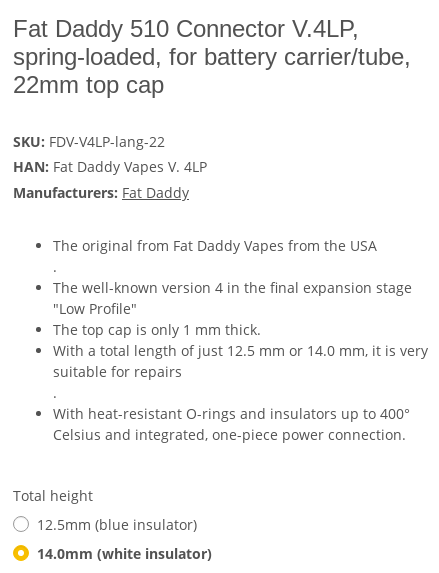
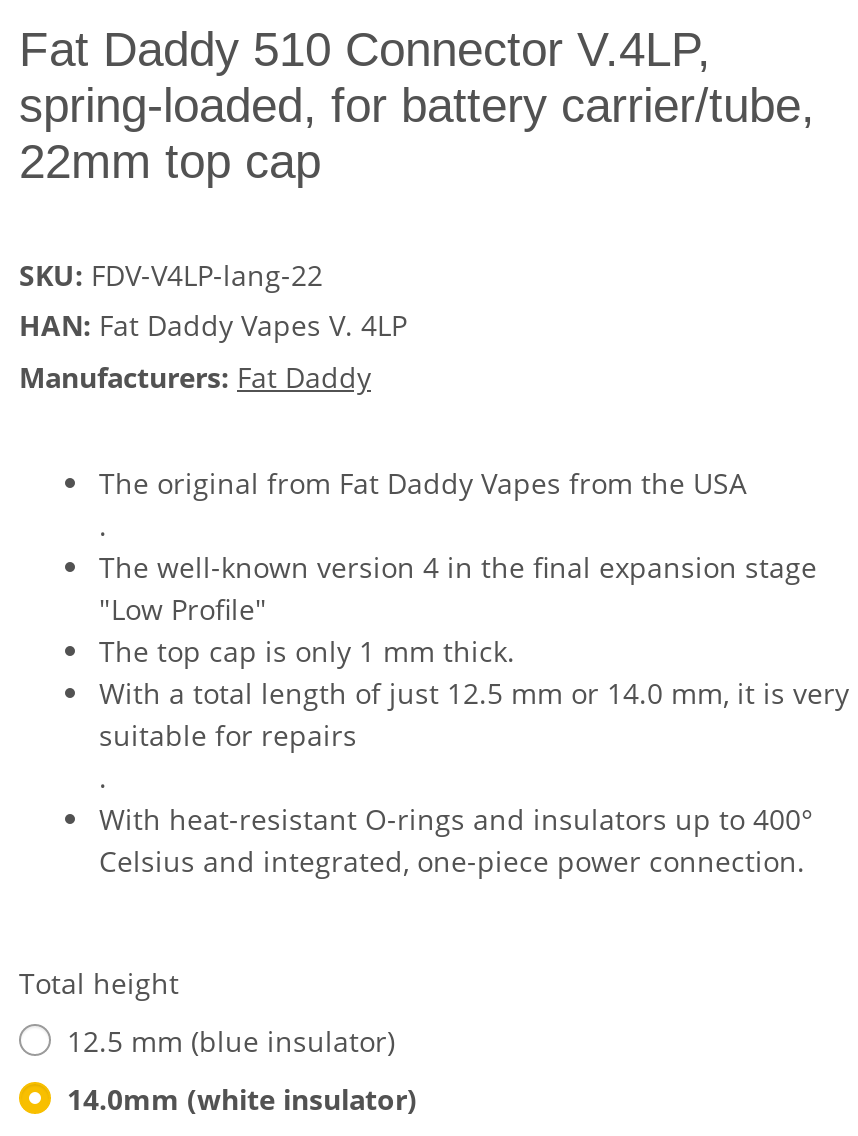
- 12.5mm (blue insulator)
+ 12.5 mm (blue insulator)
